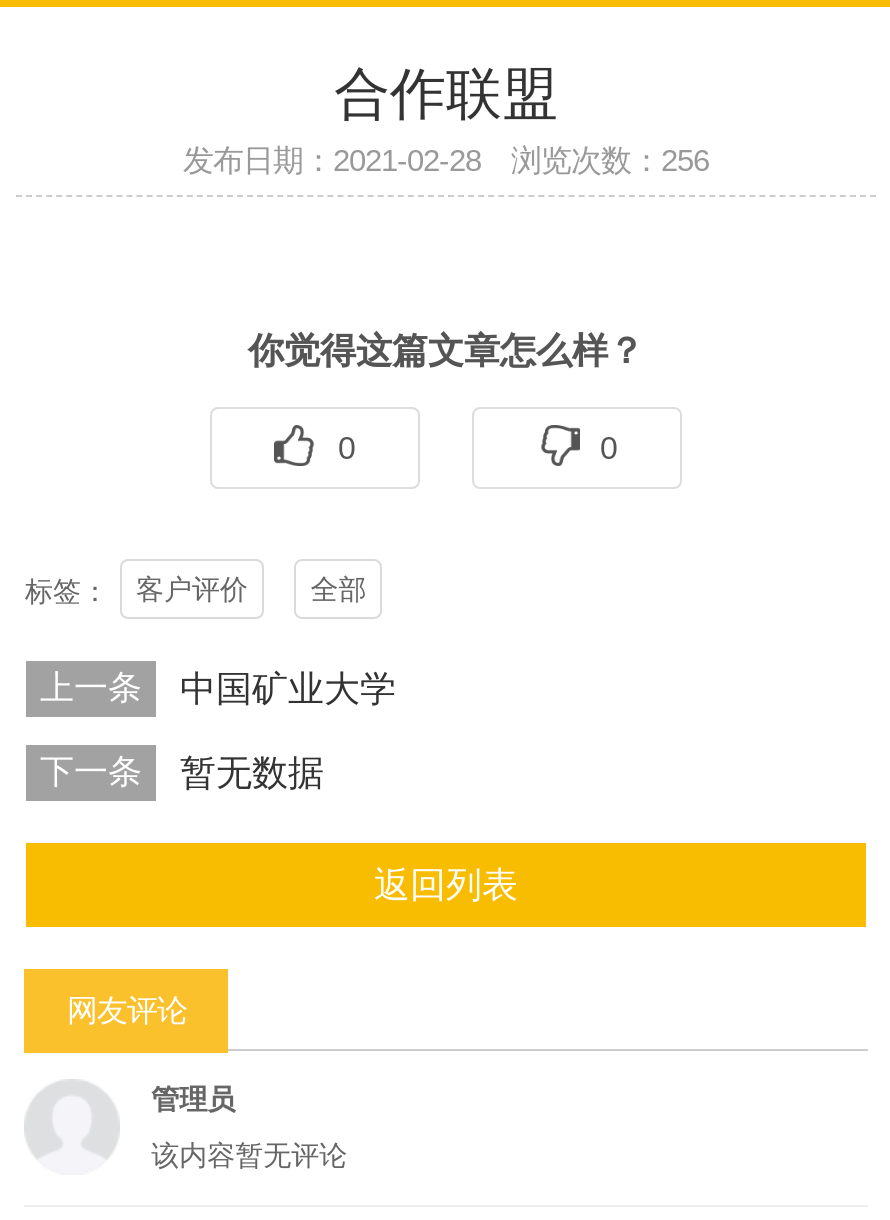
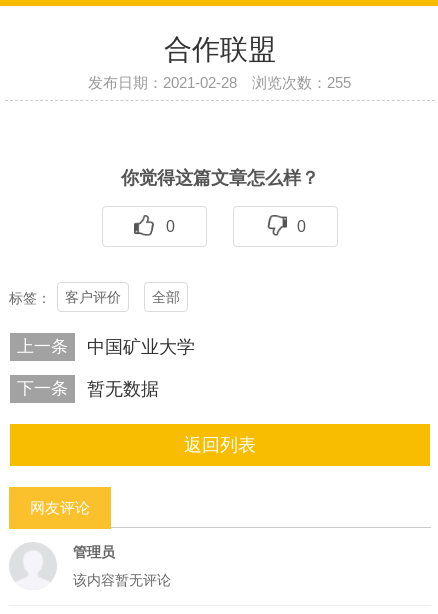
- 发布日期：2021-02-28 浏览次数：256
+ 发布日期：2021-02-28 浏览次数：255
